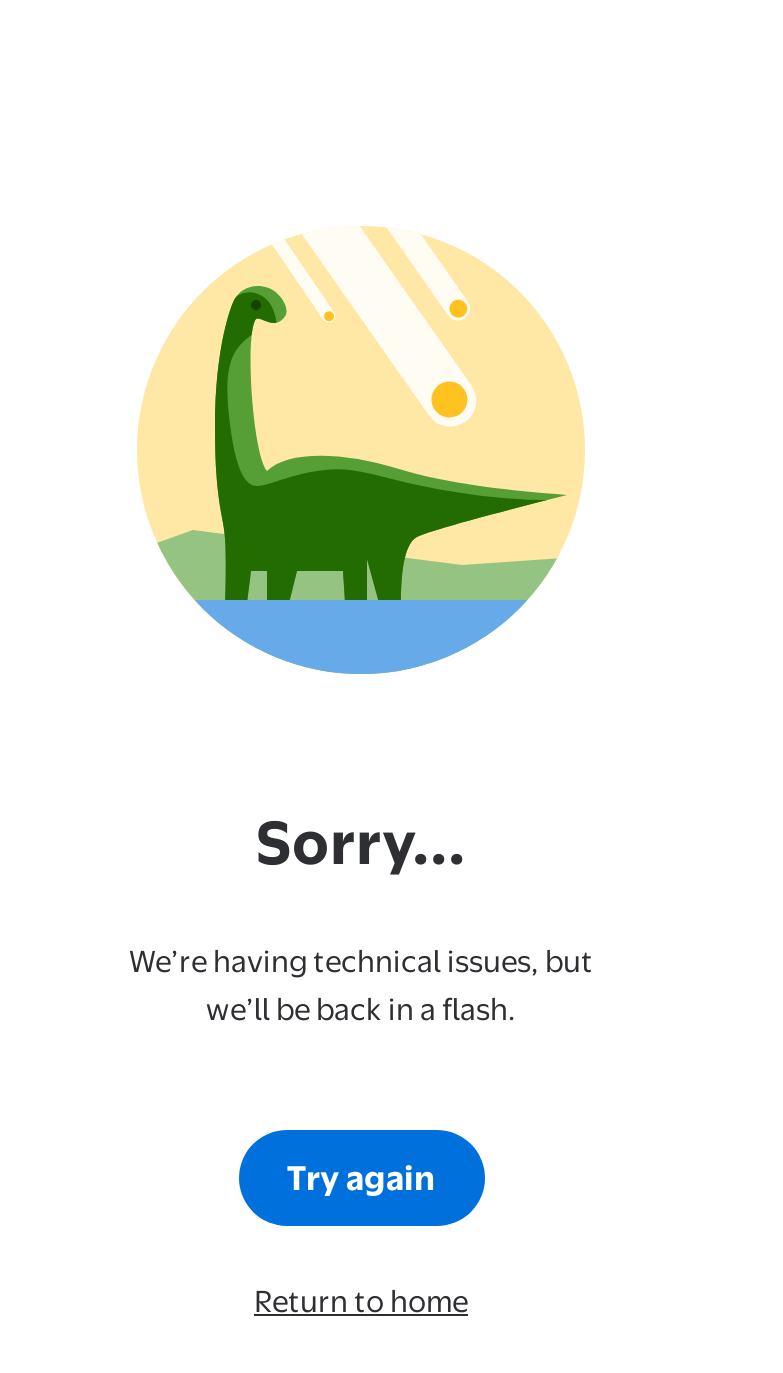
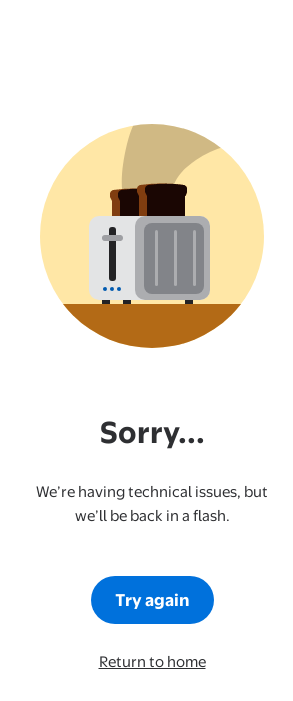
- [image]
+ [image]
